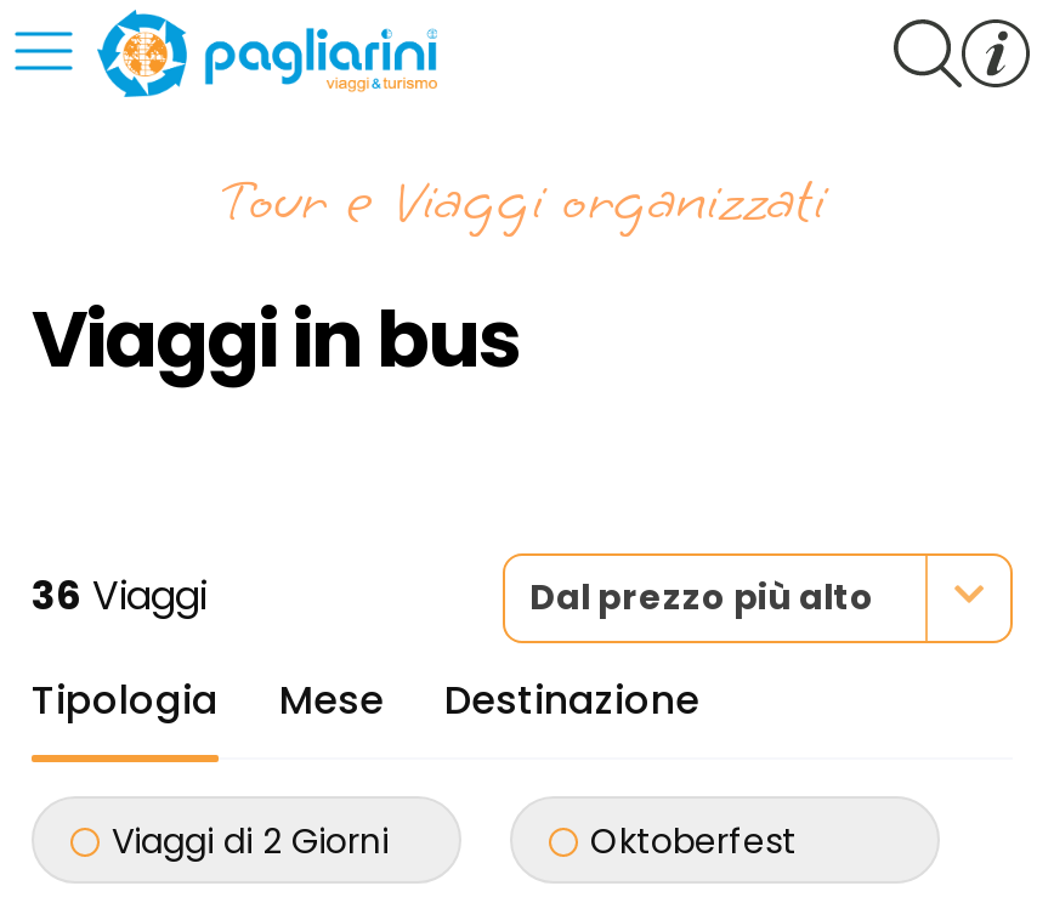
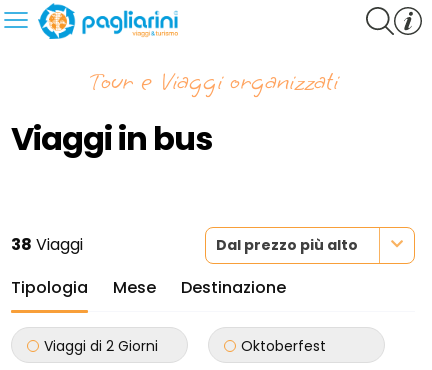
- 36 Viaggi
+ 38 Viaggi
